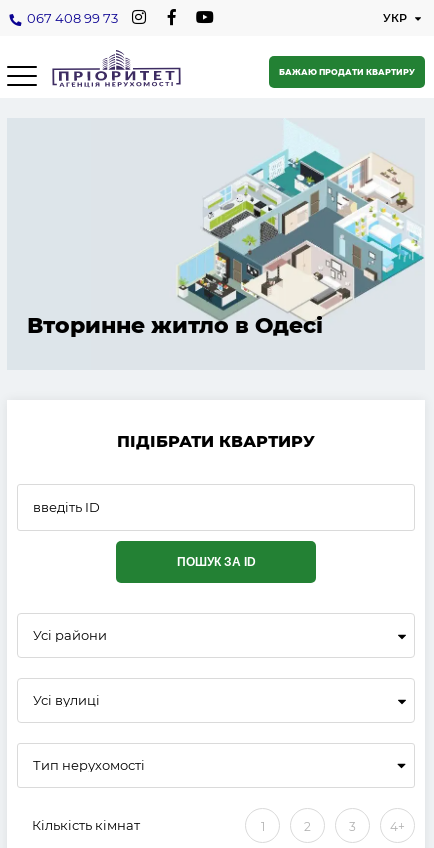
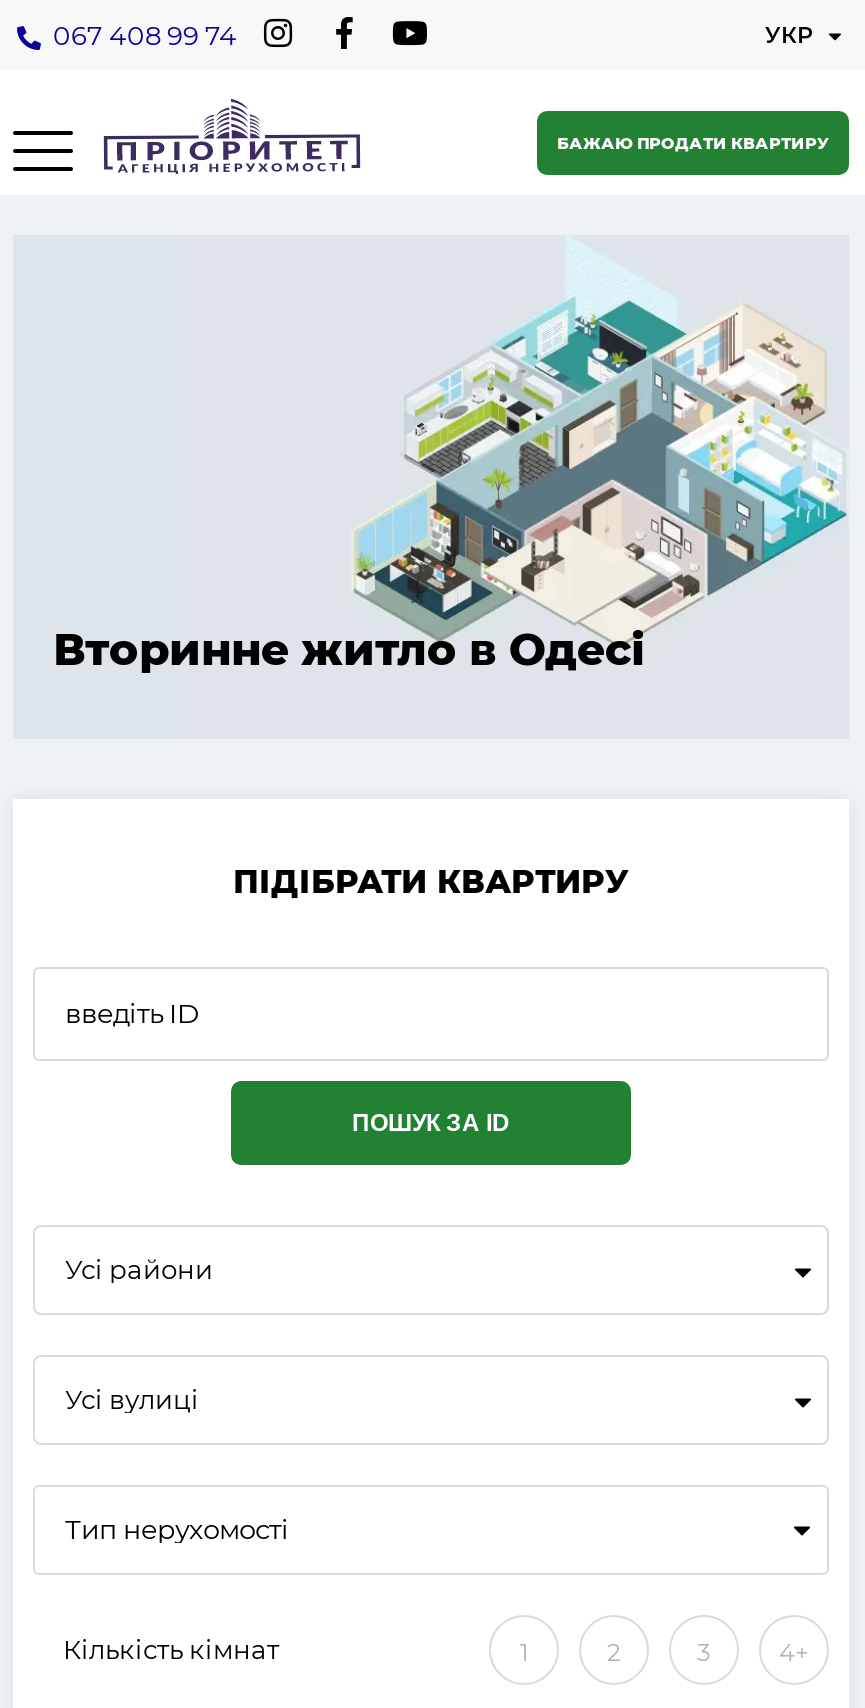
- 067 408 99 73
+ 067 408 99 74
